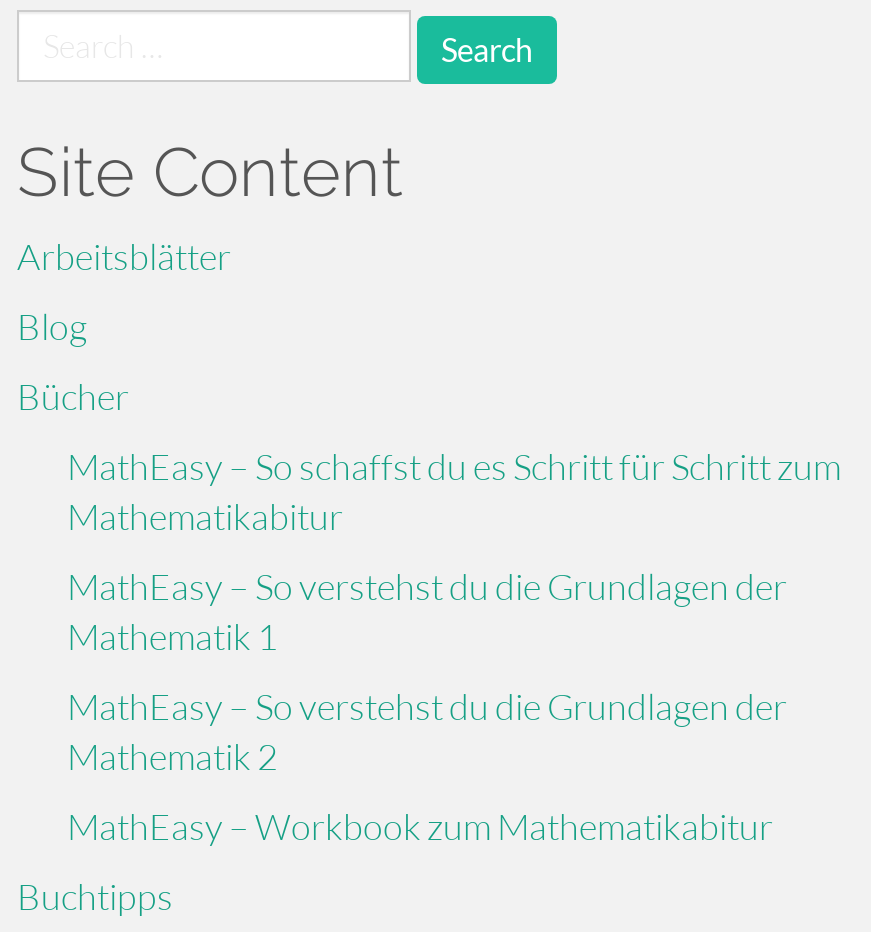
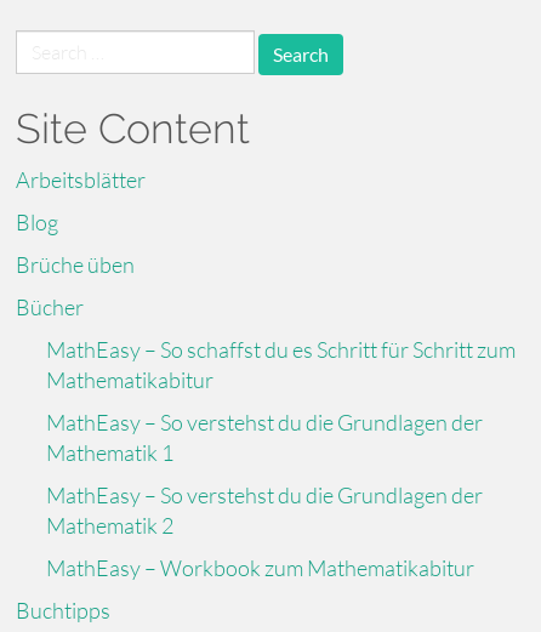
+ Brüche üben
